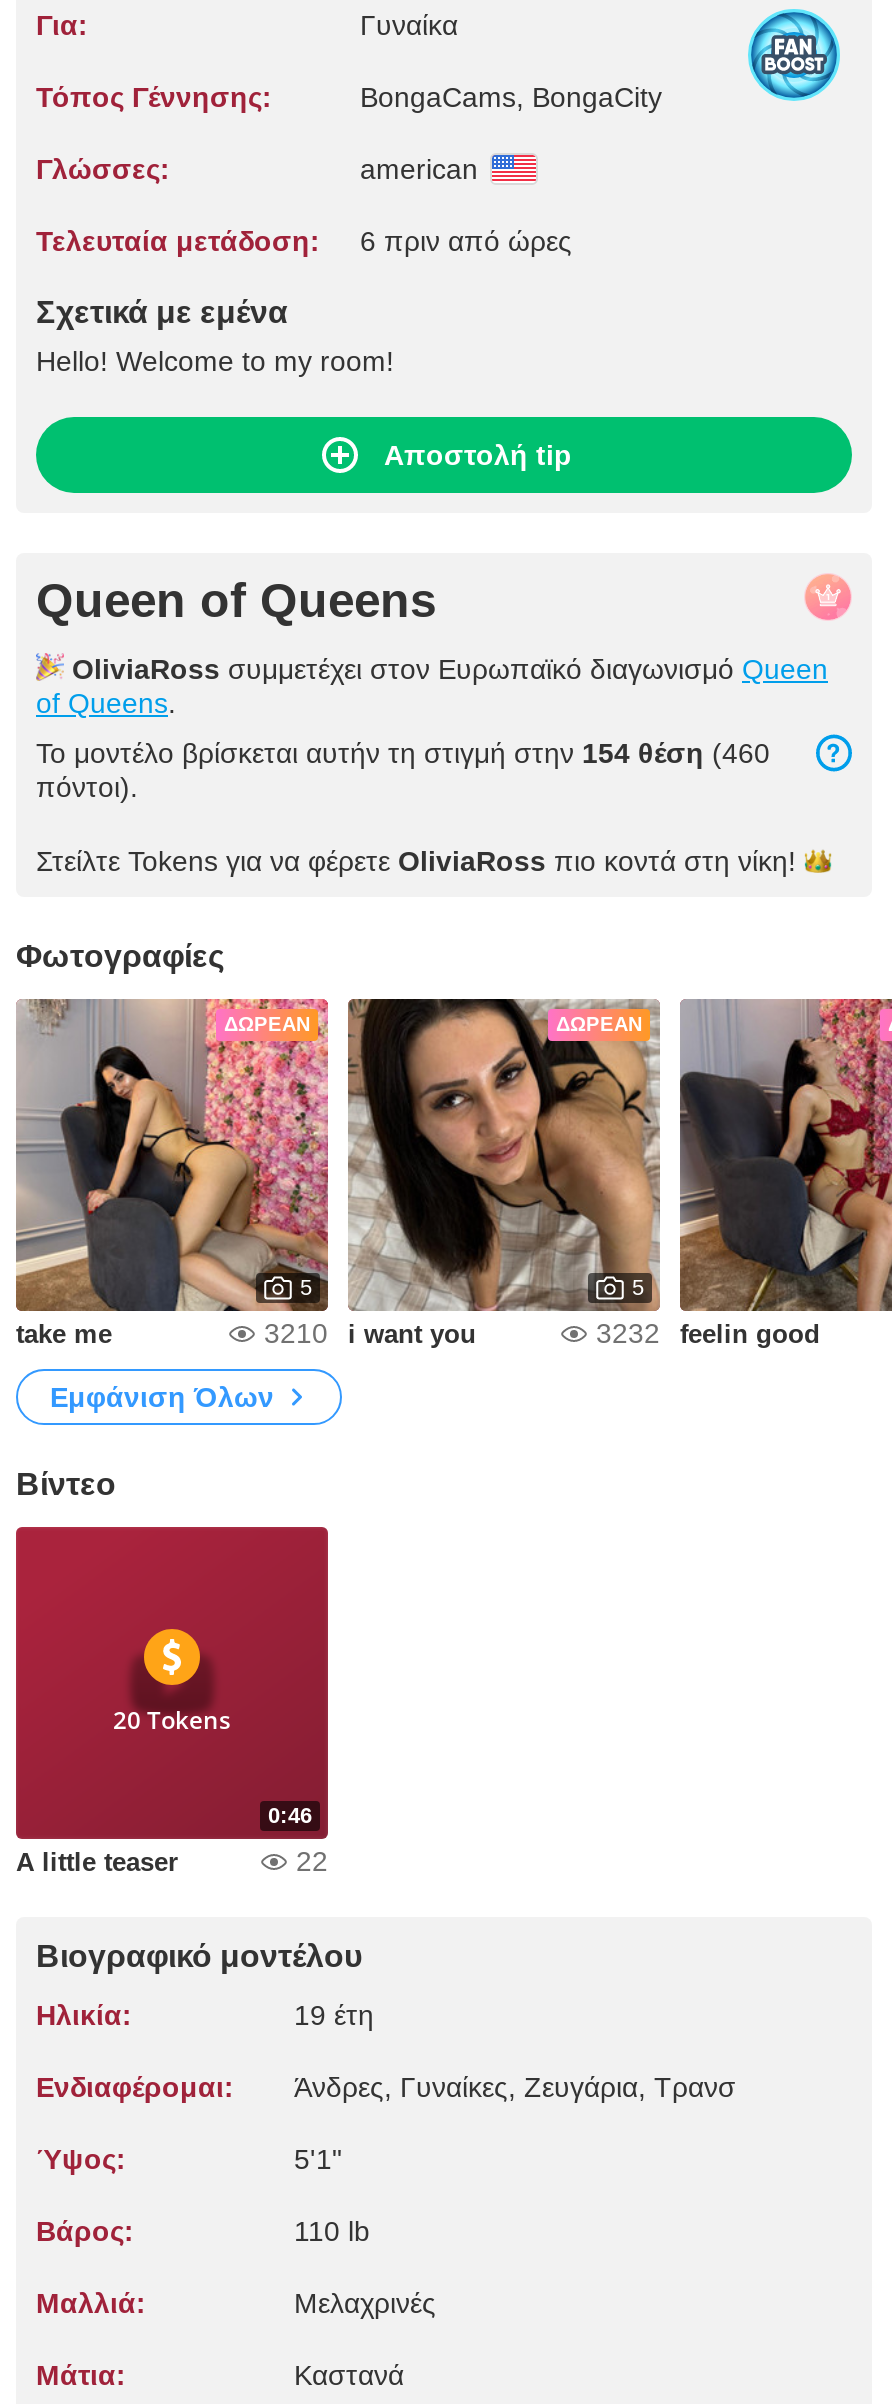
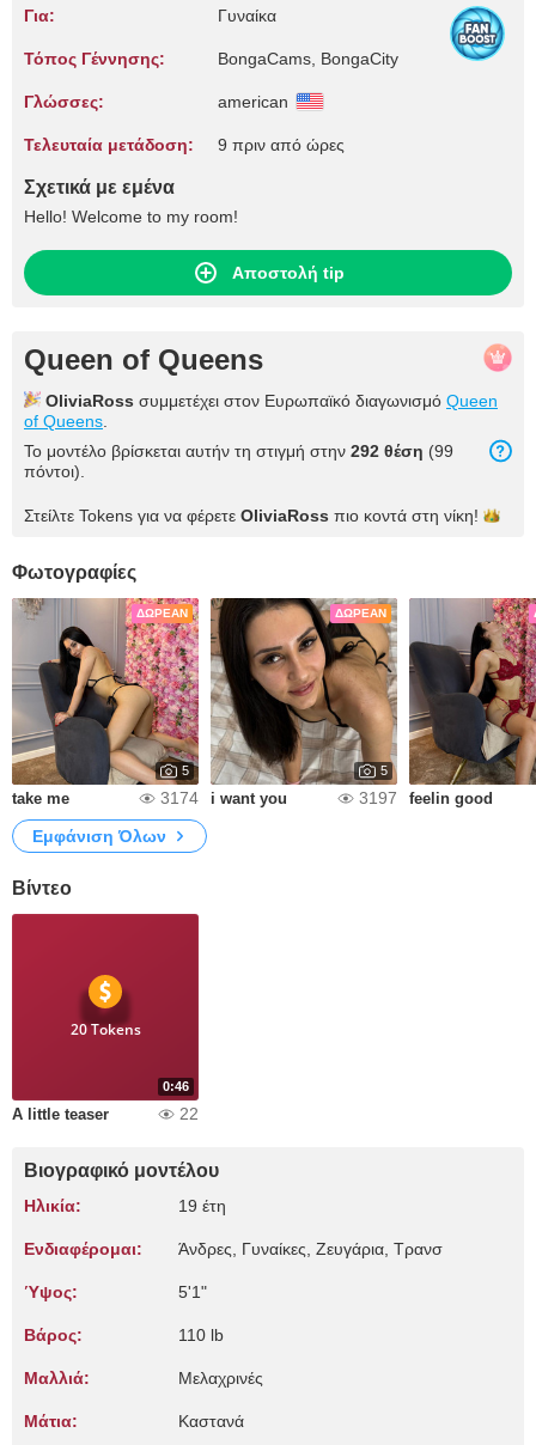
- Τελευταία μετάδοση: 6 πριν από ώρες
+ Τελευταία μετάδοση: 9 πριν από ώρες

- Το μοντέλο βρίσκεται αυτήν τη στιγμή στην 154 θέση (460
+ Το μοντέλο βρίσκεται αυτήν τη στιγμή στην 292 θέση (99

- 3210 i want you
+ 3174 i want you

- 3232 feelin good
+ 3197 feelin good
